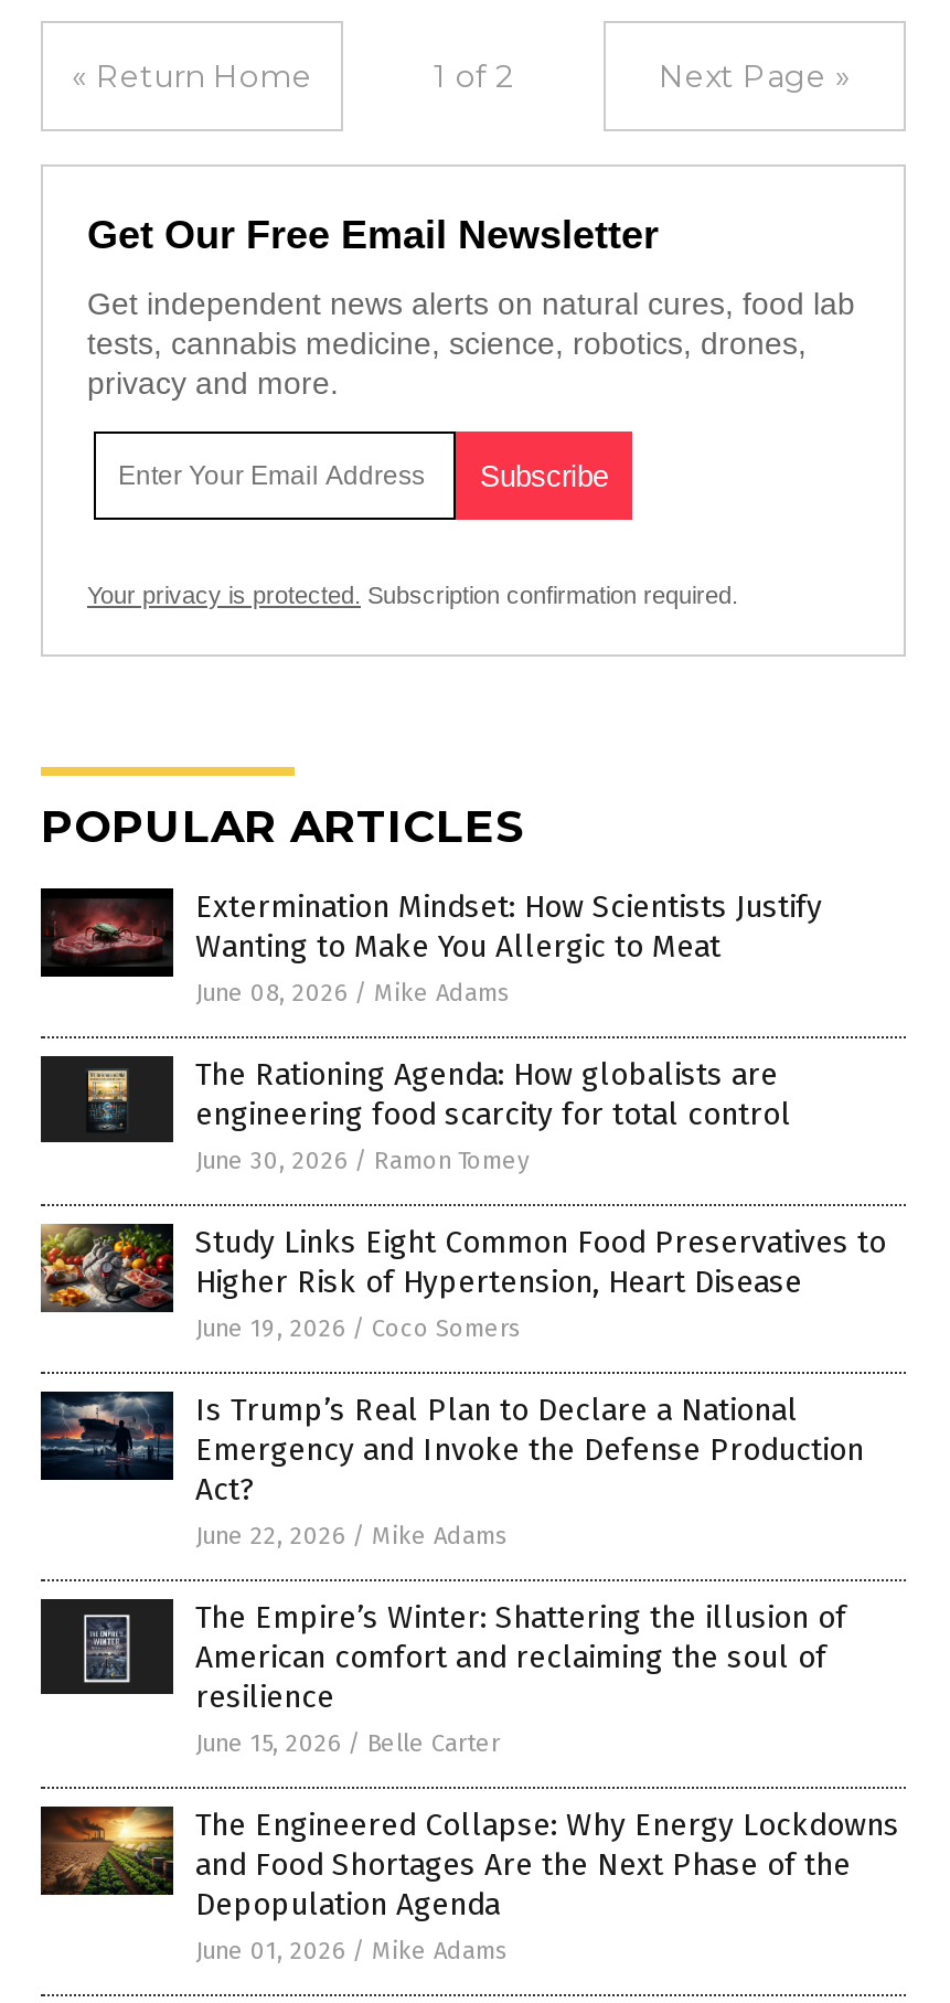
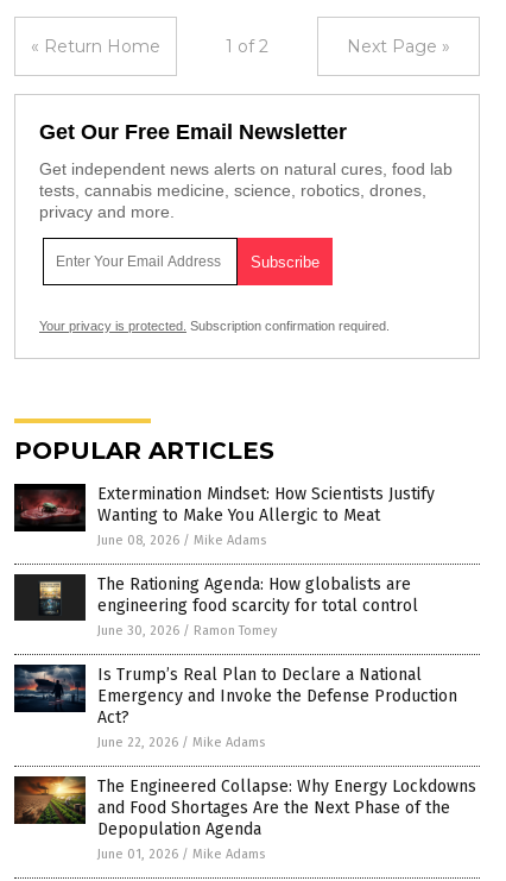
- [image]
- Study Links Eight Common Food Preservatives to
- Higher Risk of Hypertension, Heart Disease
- June 19, 2026 / Coco Somers

- [image]
- The Empire’s Winter: Shattering the illusion of
- American comfort and reclaiming the soul of
- resilience
- June 15, 2026 / Belle Carter
